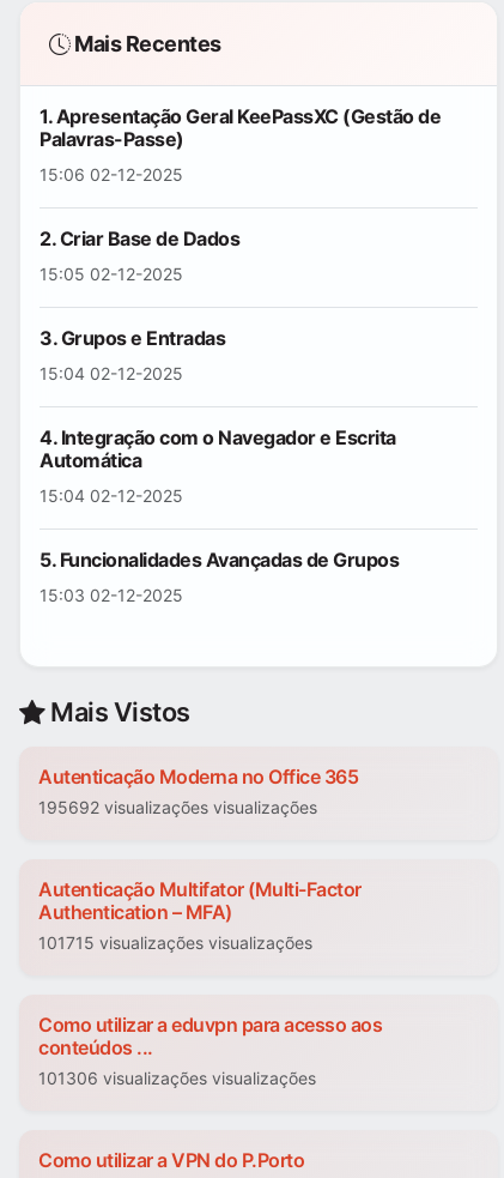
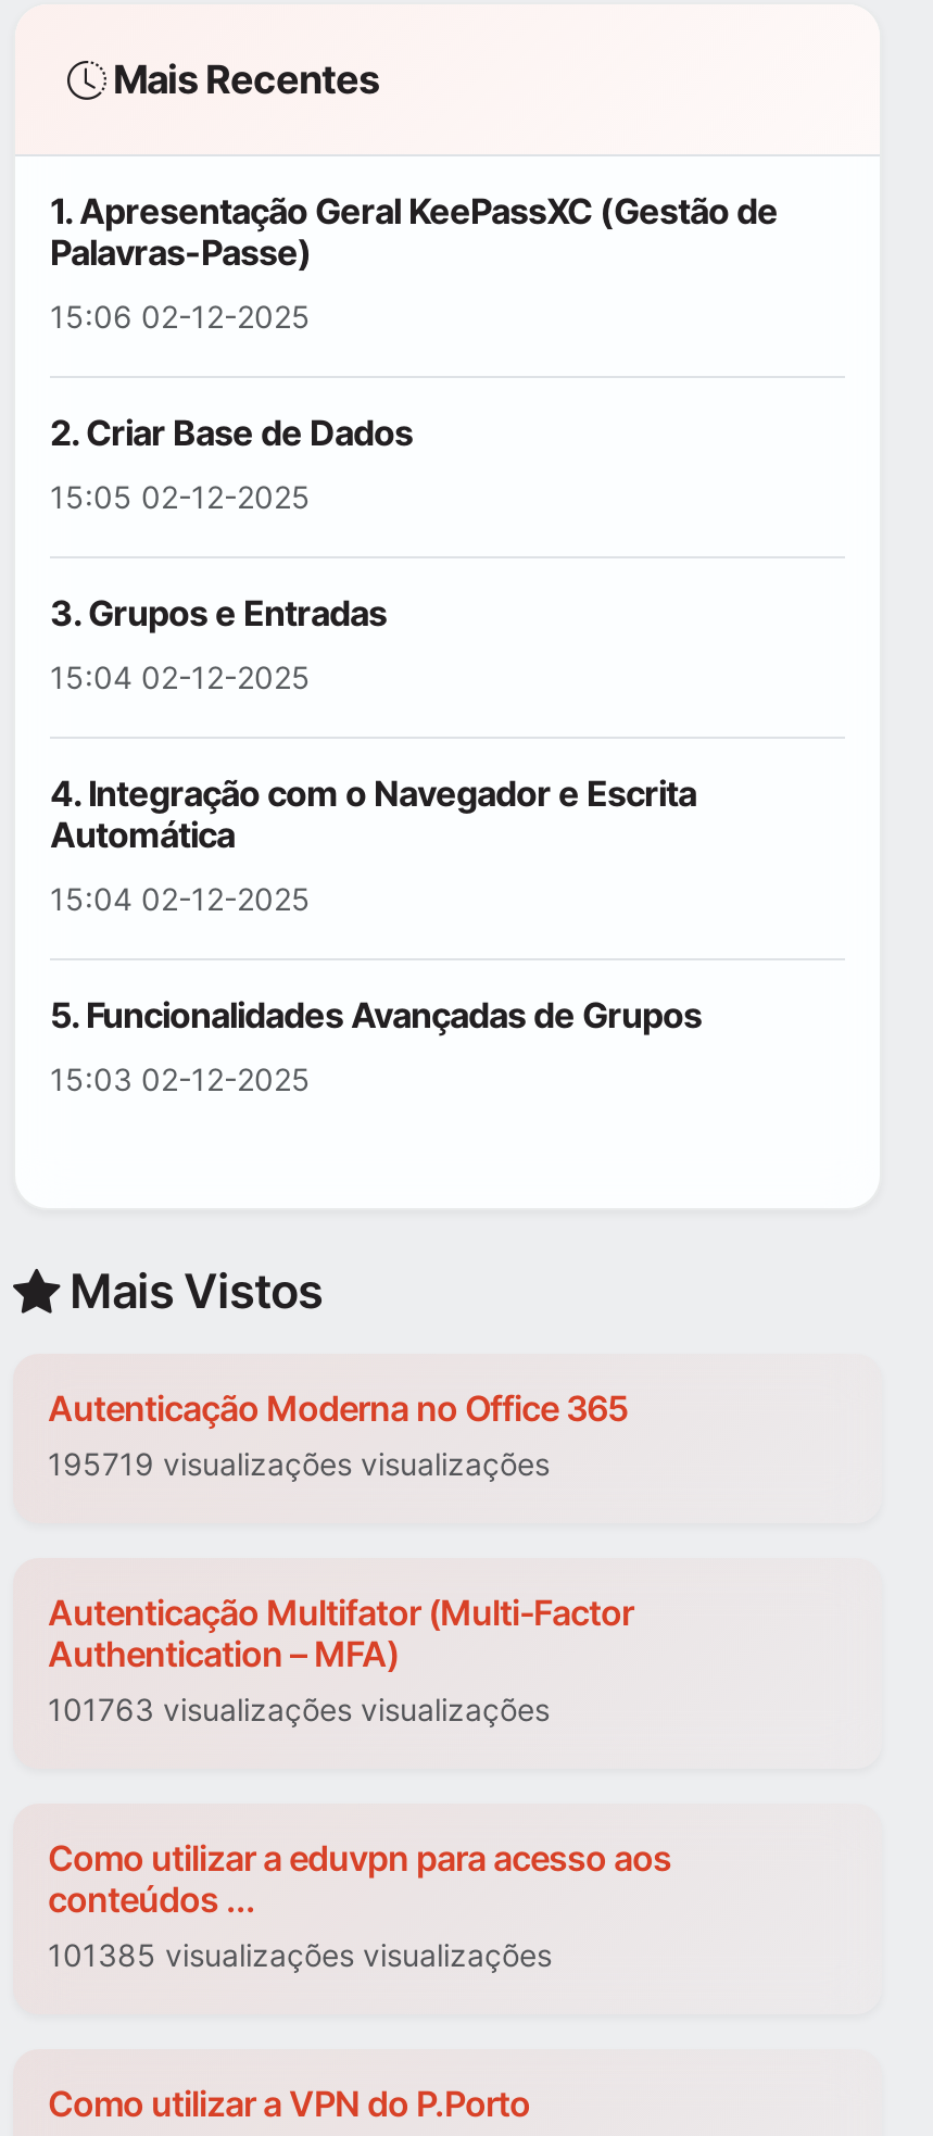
- 195692 visualizações visualizações
+ 195719 visualizações visualizações

- 101715 visualizações visualizações
+ 101763 visualizações visualizações

- 101306 visualizações visualizações
+ 101385 visualizações visualizações
